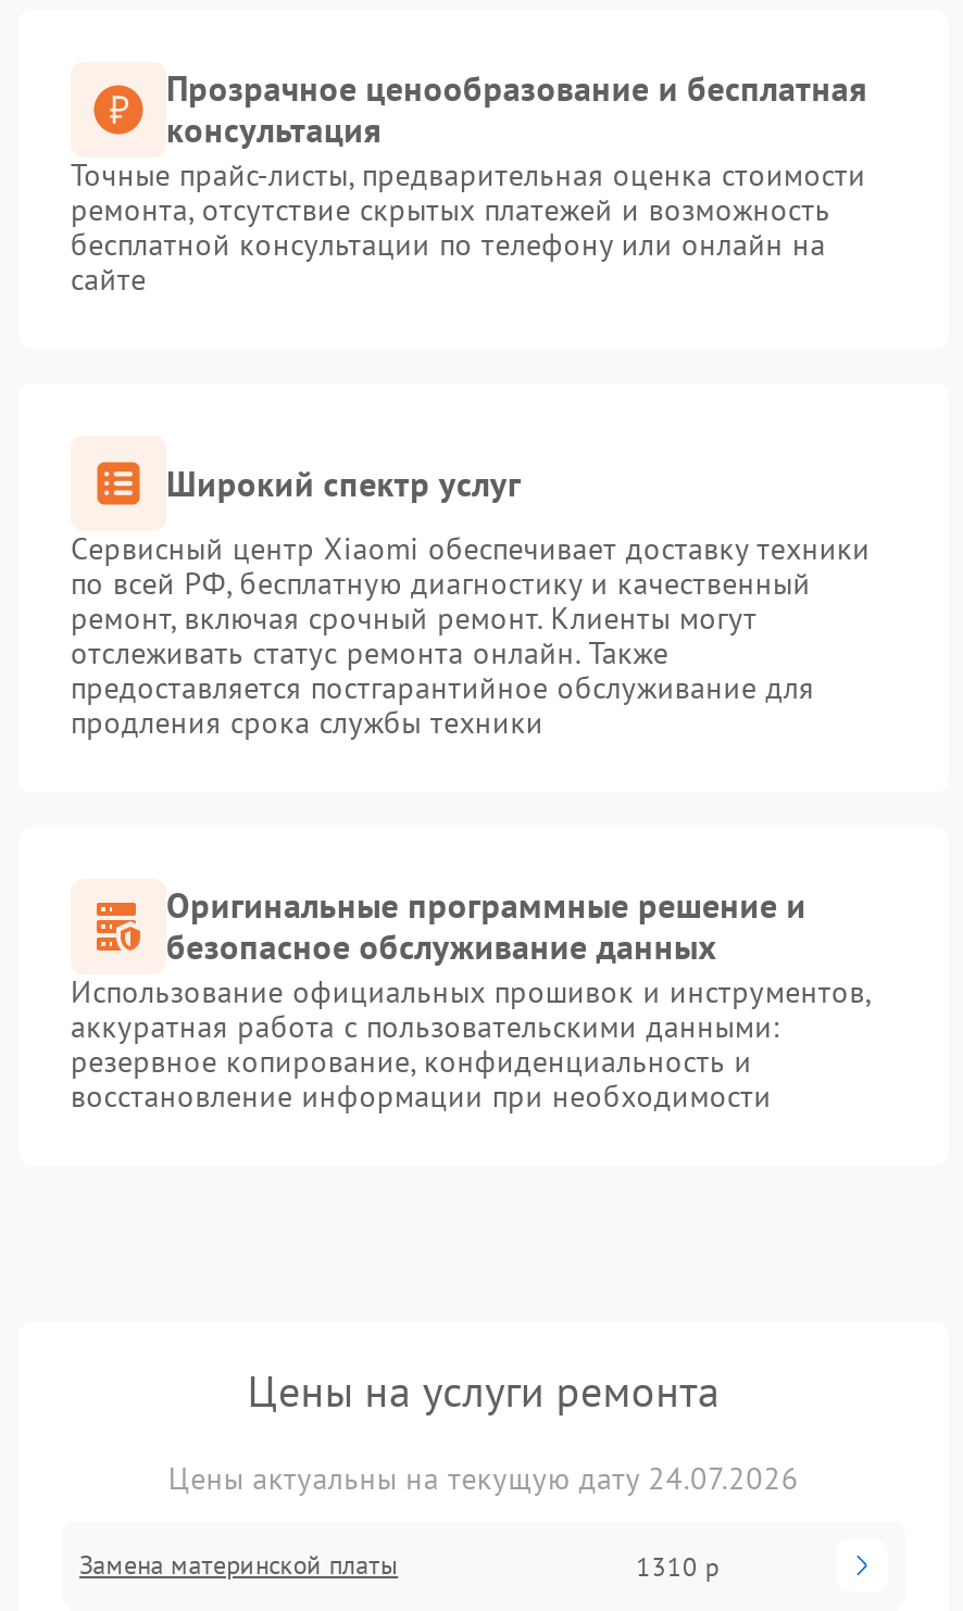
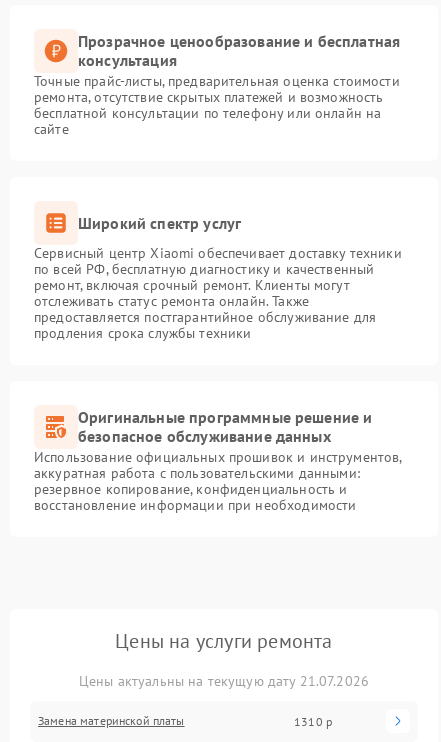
- Цены актуальны на текущую дату 24.07.2026
+ Цены актуальны на текущую дату 21.07.2026
